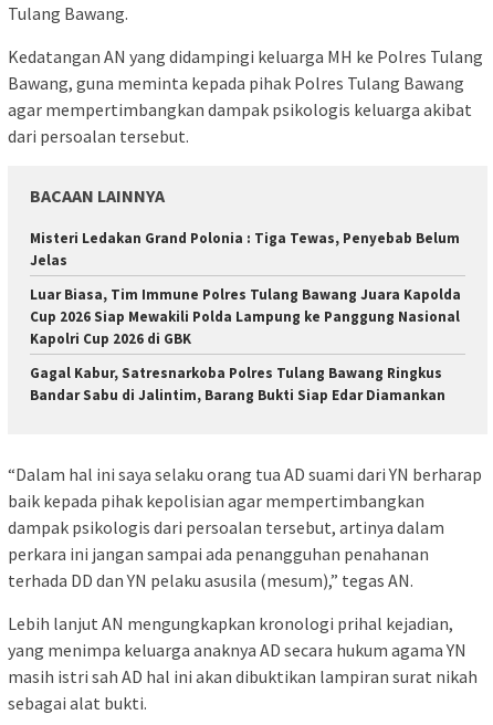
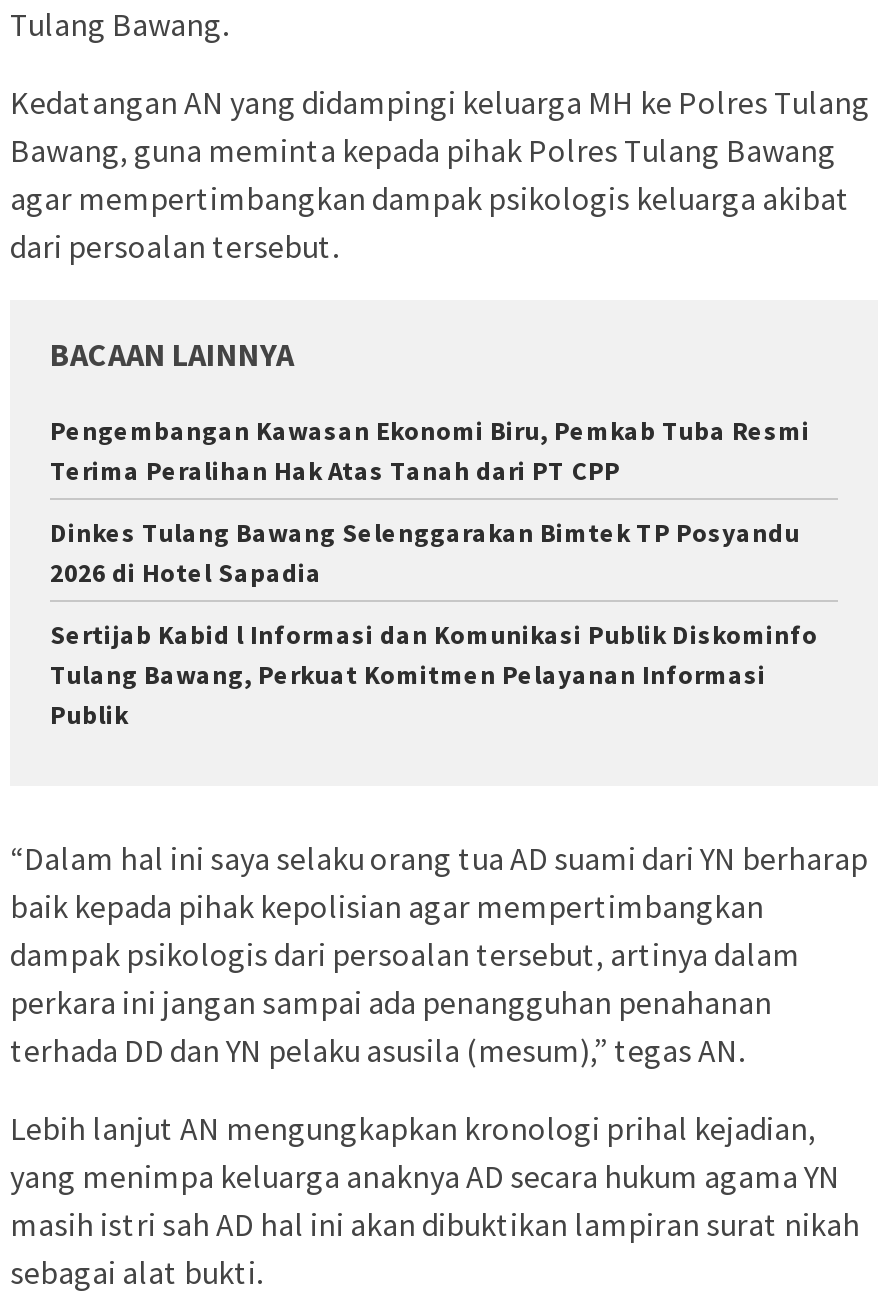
- Misteri Ledakan Grand Polonia : Tiga Tewas, Penyebab Belum
- Jelas
+ Pengembangan Kawasan Ekonomi Biru, Pemkab Tuba Resmi
+ Terima Peralihan Hak Atas Tanah dari PT CPP

- Luar Biasa, Tim Immune Polres Tulang Bawang Juara Kapolda
- Cup 2026 Siap Mewakili Polda Lampung ke Panggung Nasional
- Kapolri Cup 2026 di GBK
+ Dinkes Tulang Bawang Selenggarakan Bimtek TP Posyandu
+ 2026 di Hotel Sapadia

- Gagal Kabur, Satresnarkoba Polres Tulang Bawang Ringkus
- Bandar Sabu di Jalintim, Barang Bukti Siap Edar Diamankan
+ Sertijab Kabid l Informasi dan Komunikasi Publik Diskominfo
+ Tulang Bawang, Perkuat Komitmen Pelayanan Informasi
+ Publik
